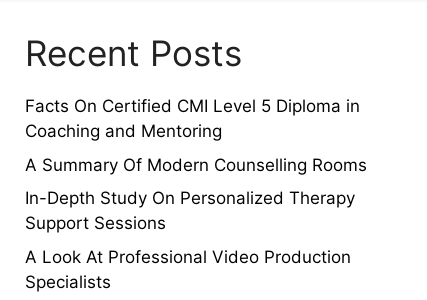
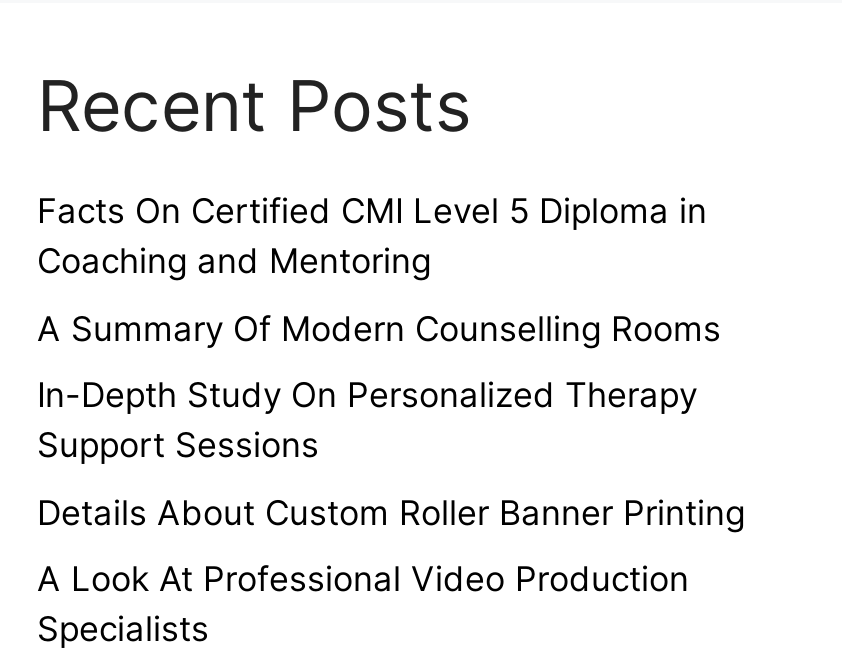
+ Details About Custom Roller Banner Printing
